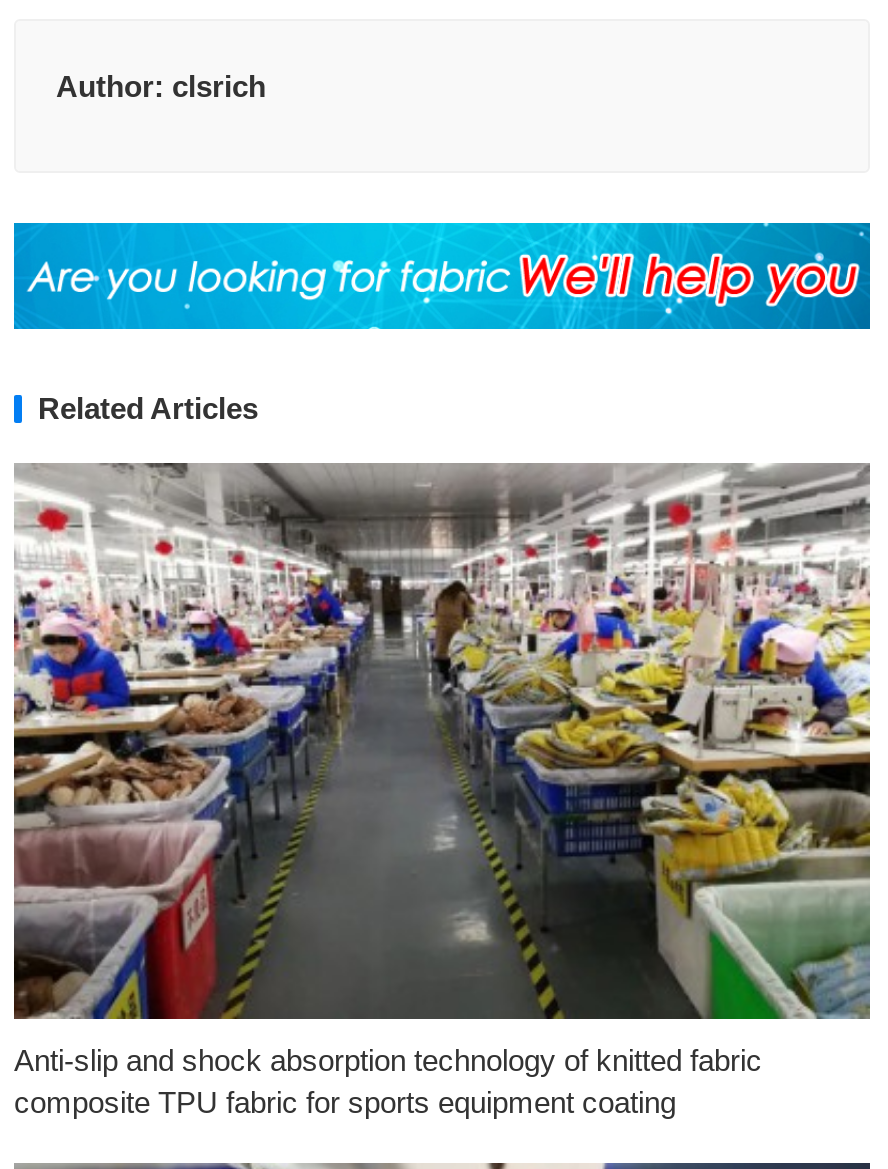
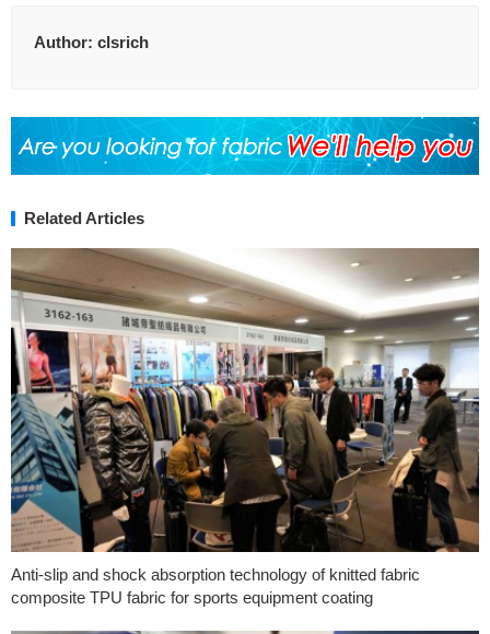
- [image]
+ [image]
